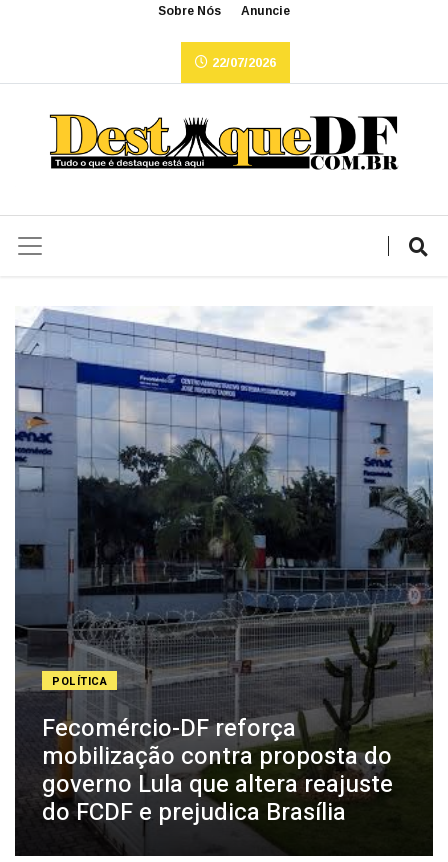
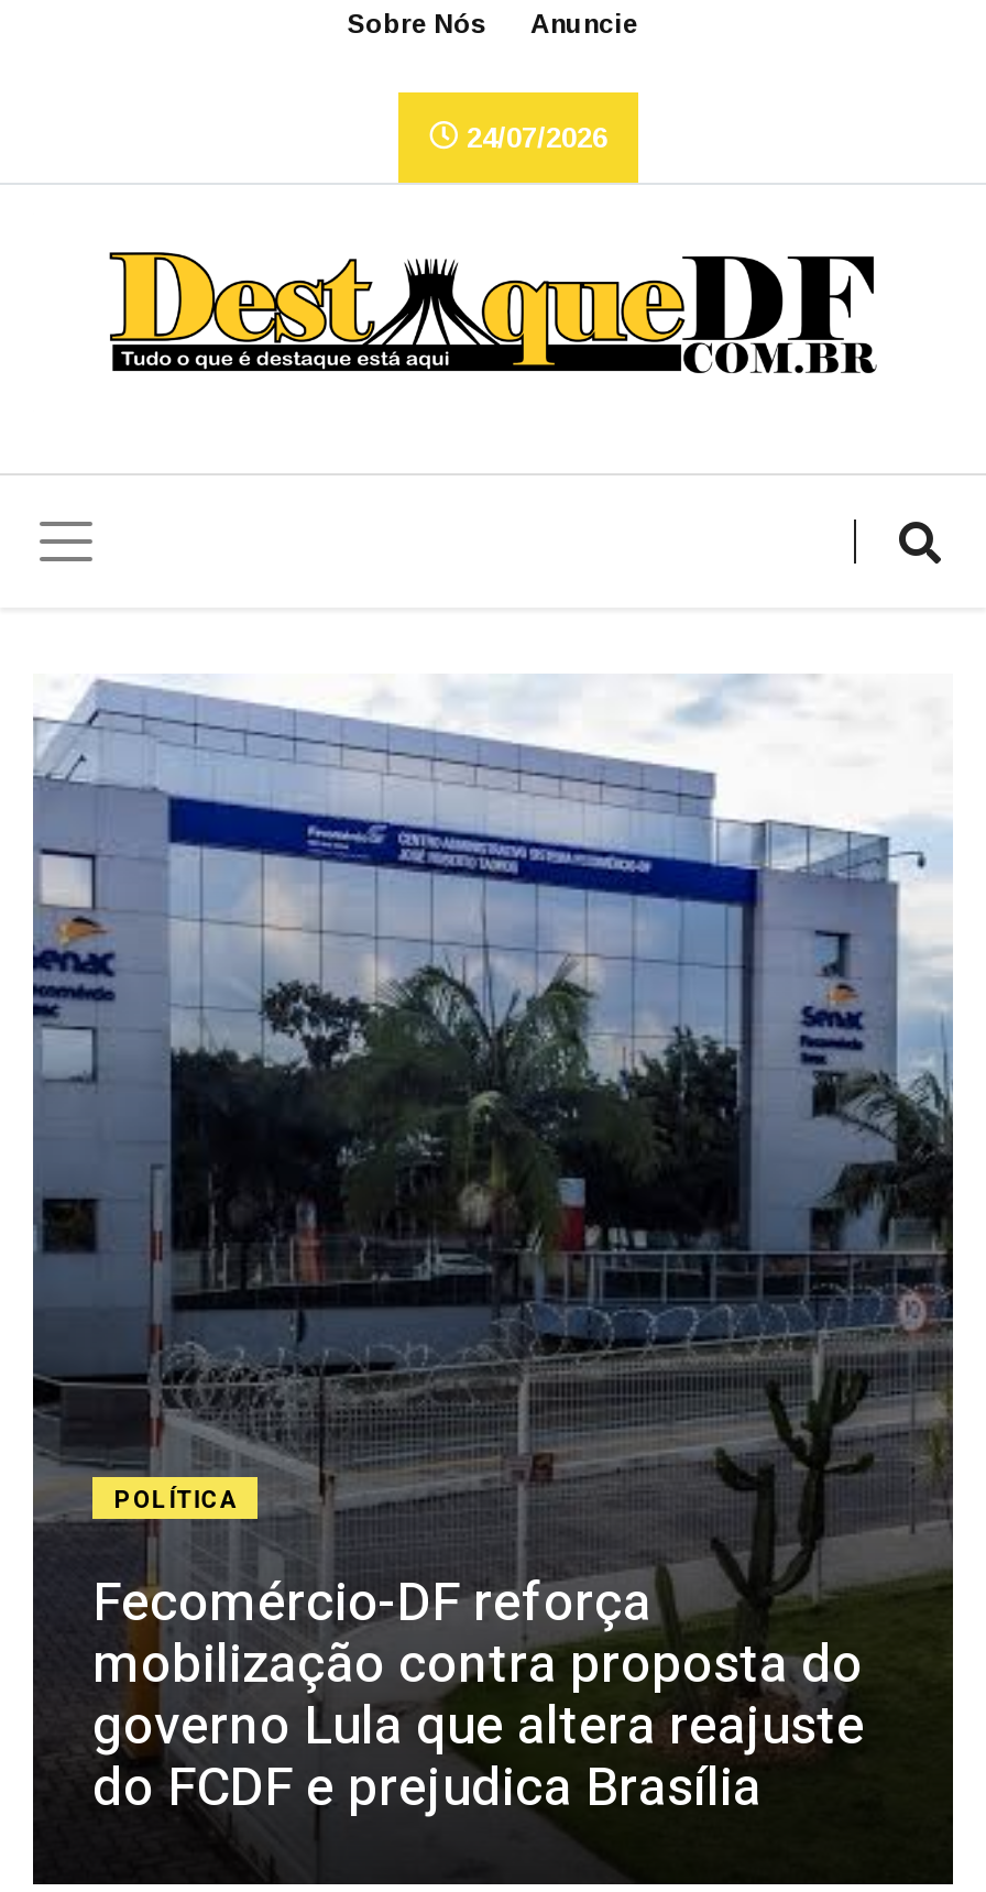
- 22/07/2026
+ 24/07/2026
